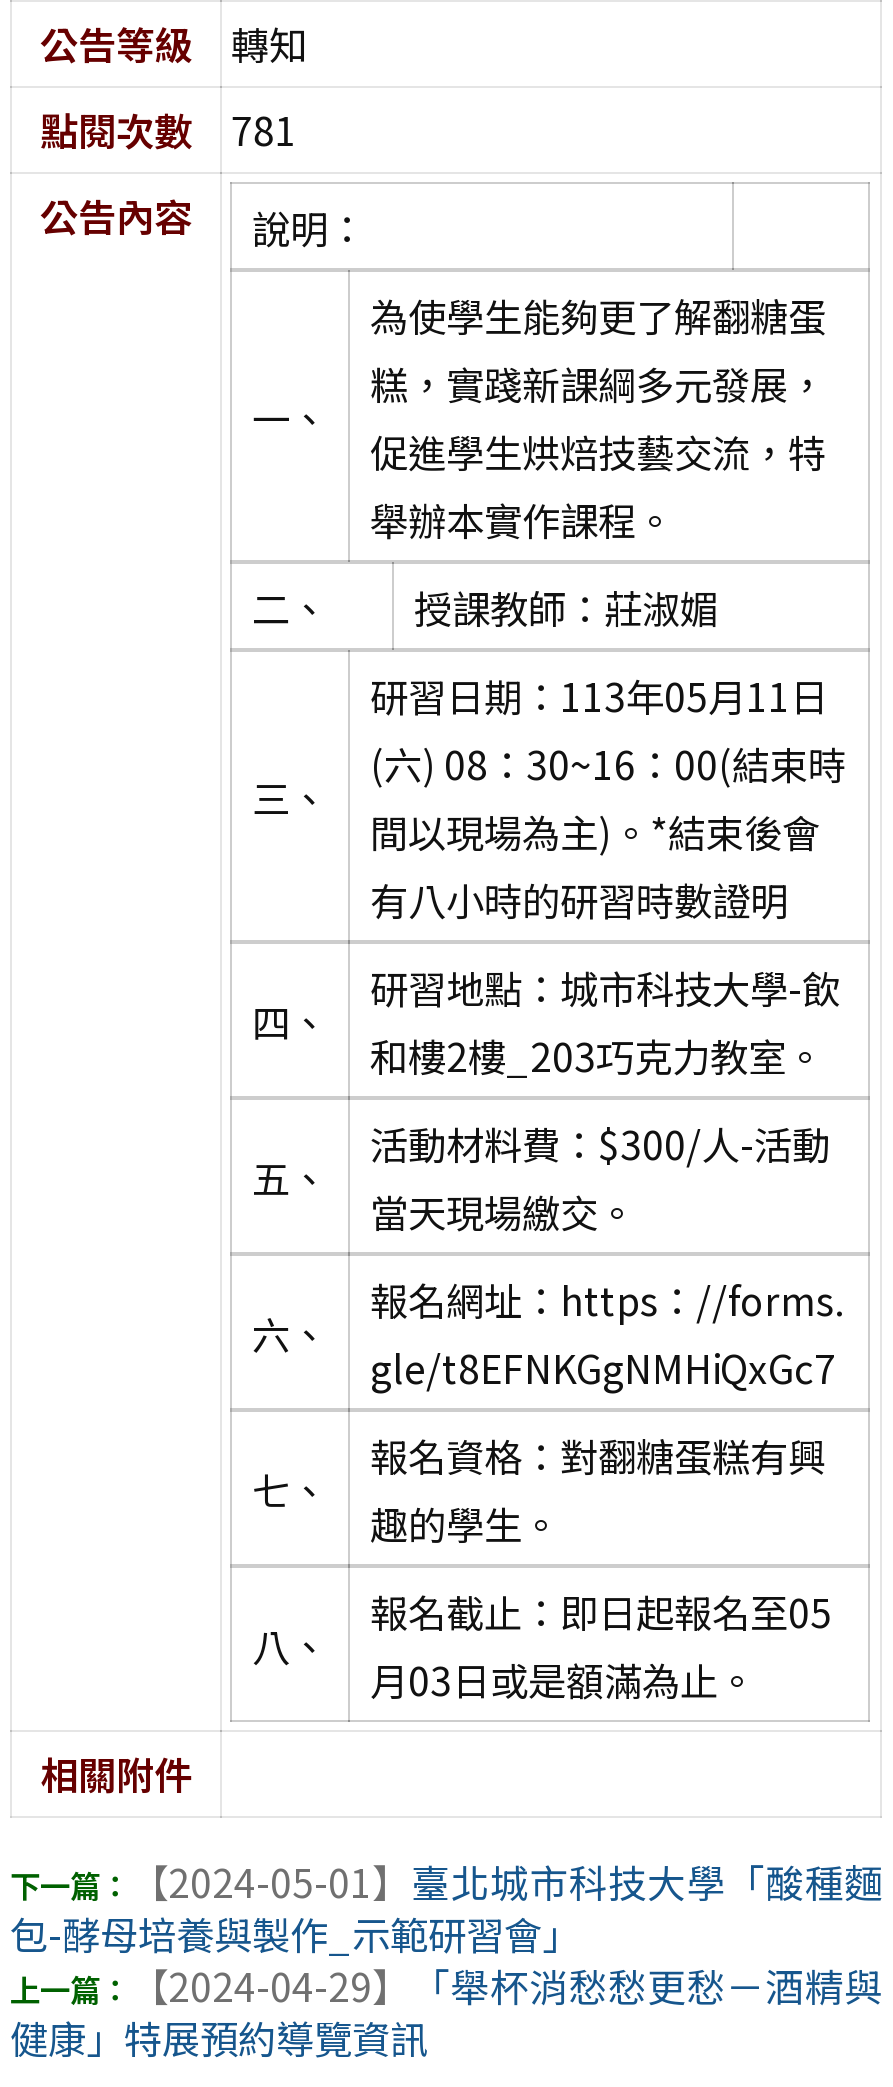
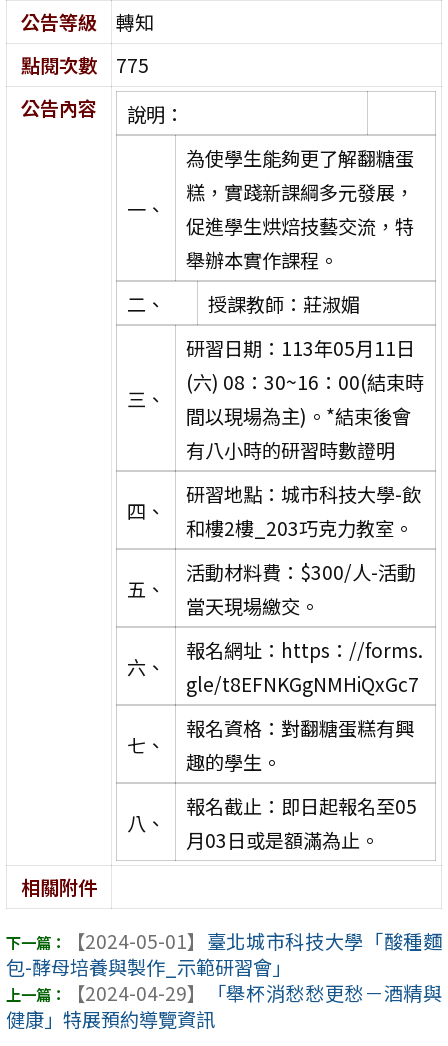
- 點閱次數 781
+ 點閱次數 775
